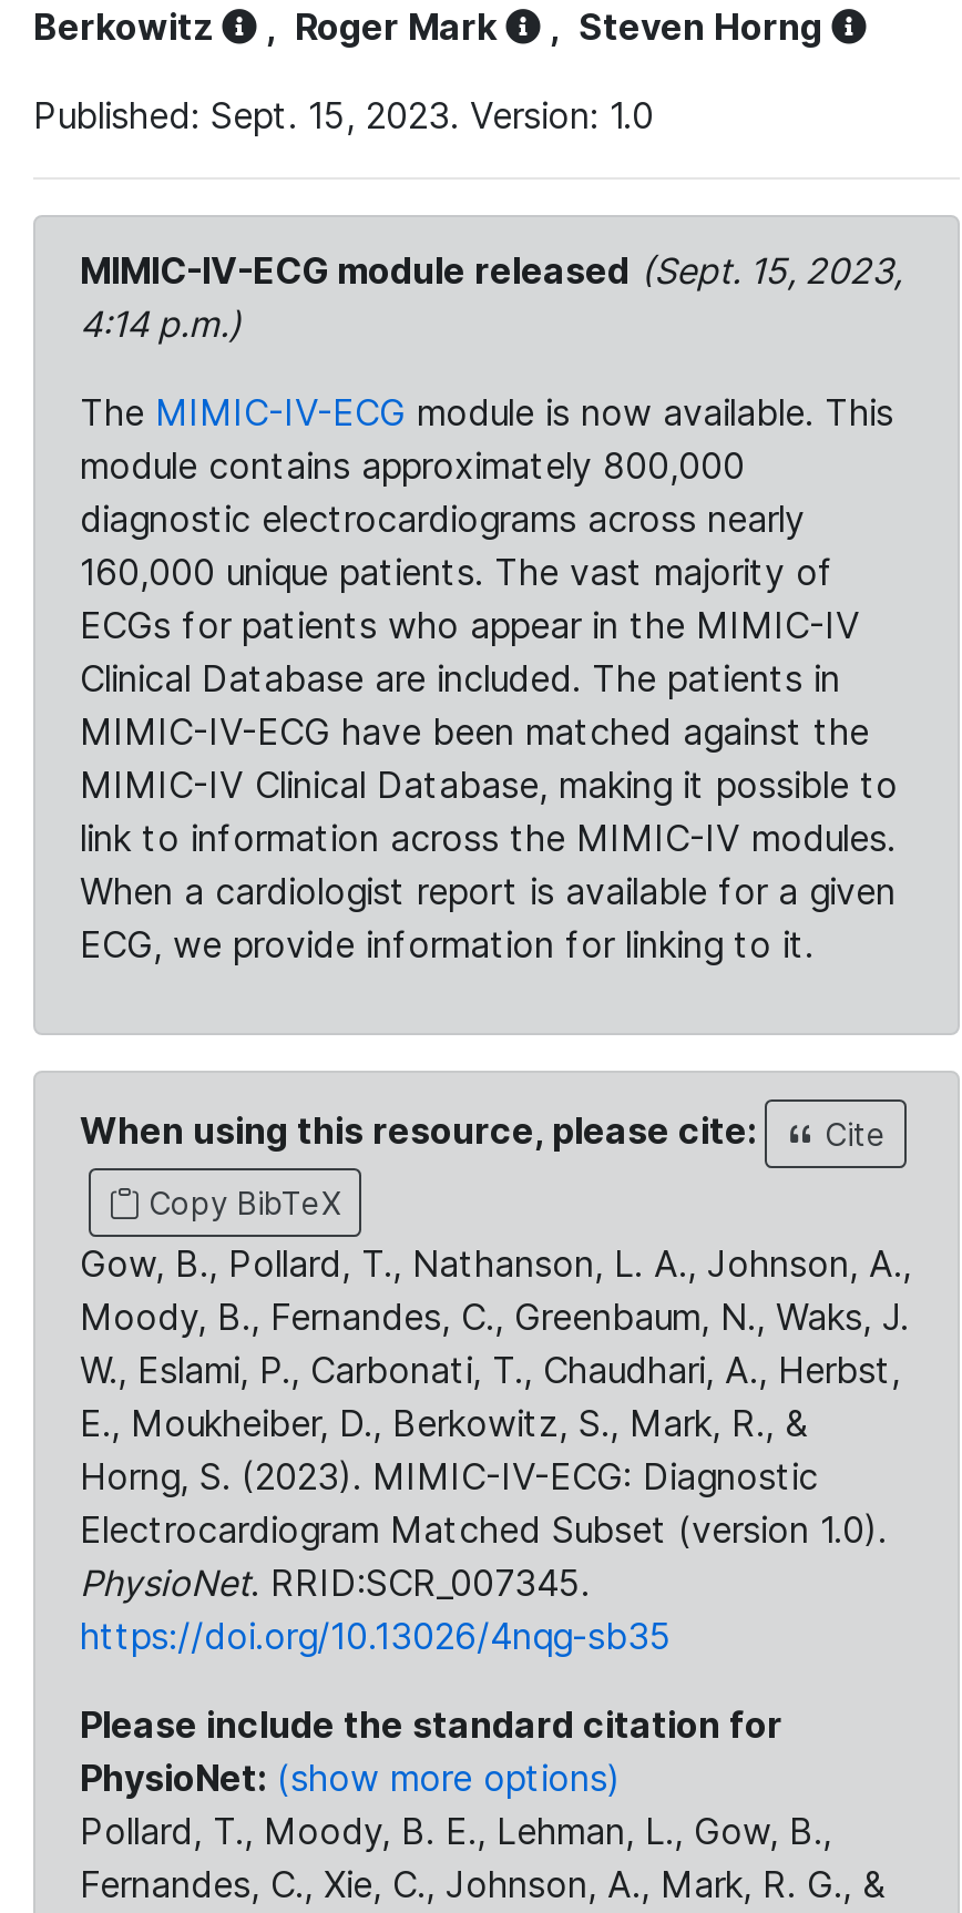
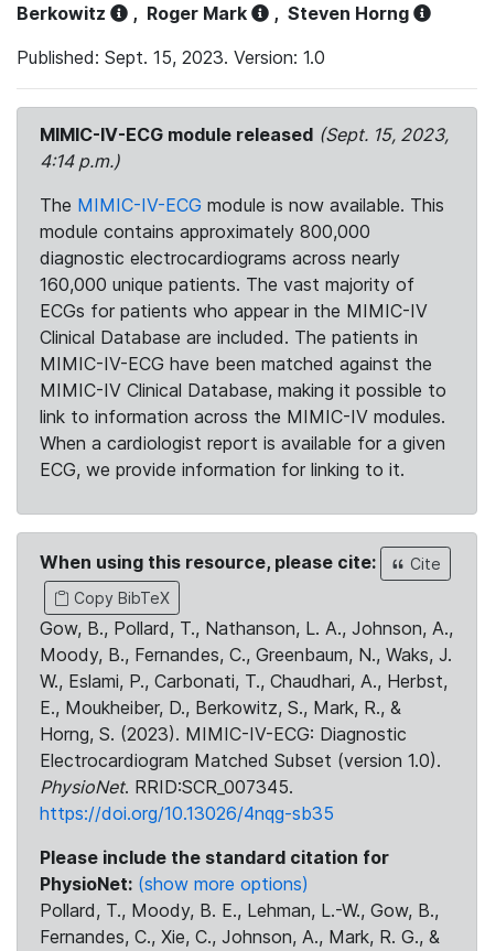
- Pollard, T., Moody, B. E., Lehman, L., Gow, B.,
+ Pollard, T., Moody, B. E., Lehman, L.-W., Gow, B.,
